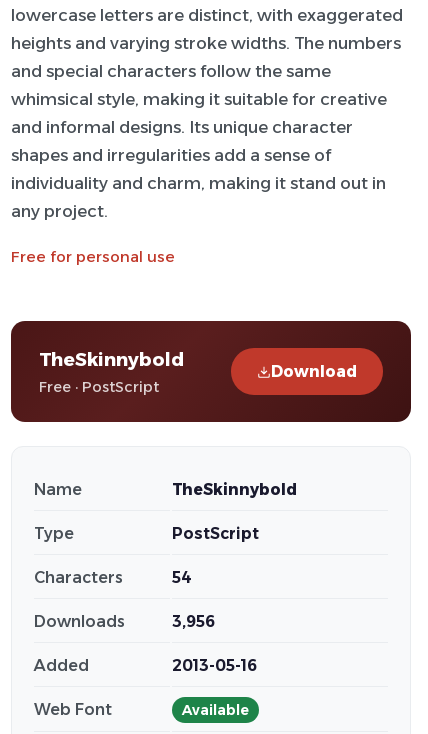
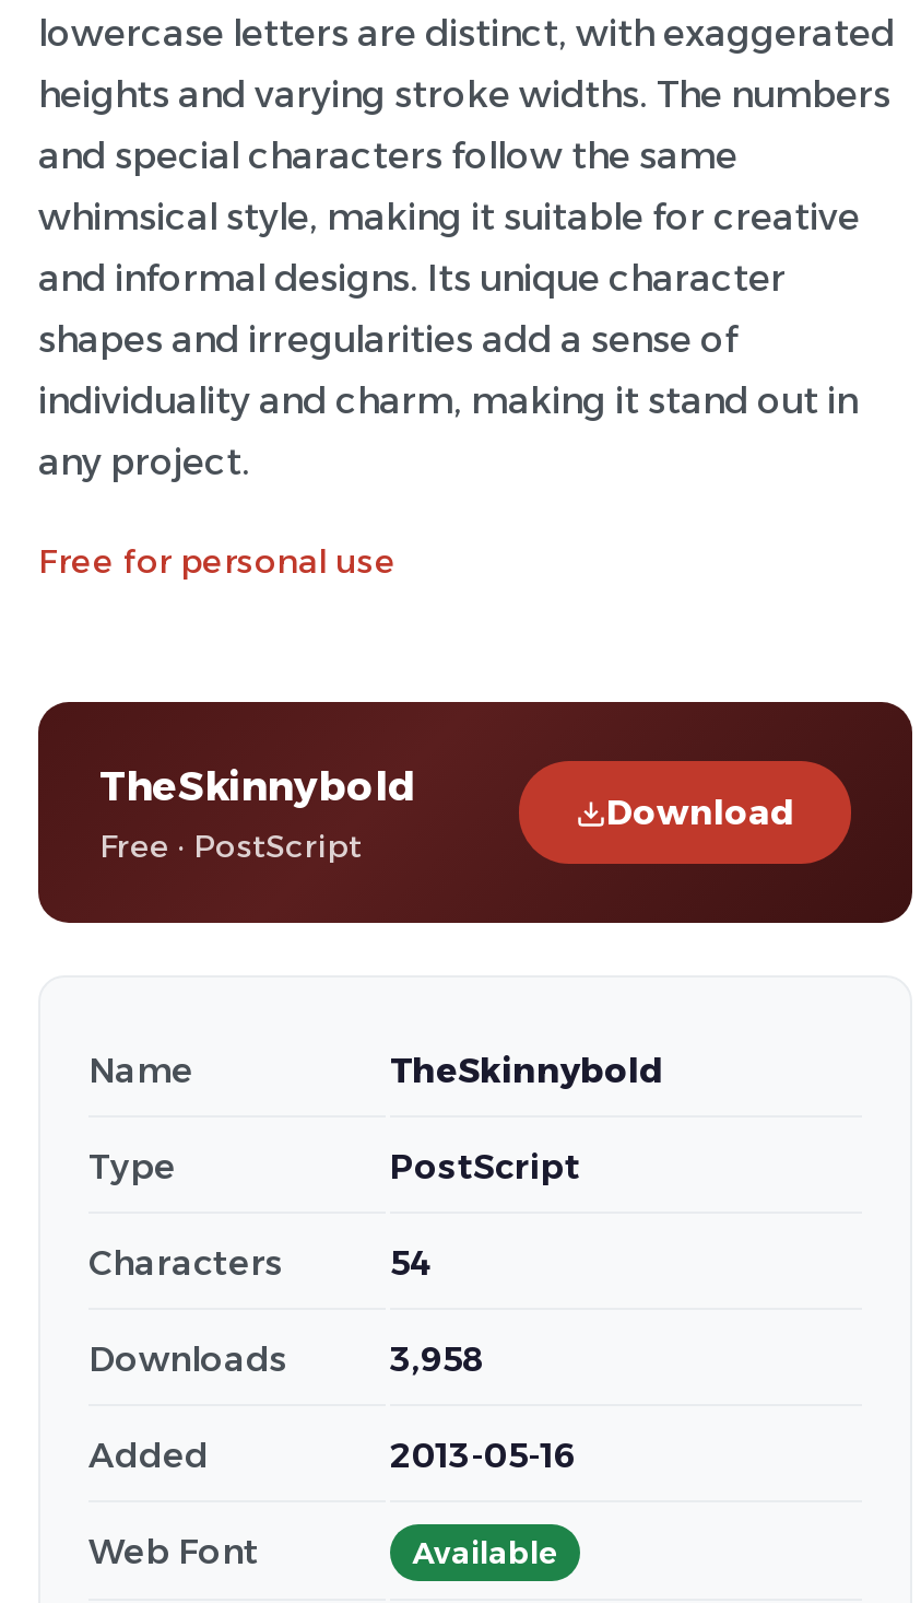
- 3,956
+ 3,958
